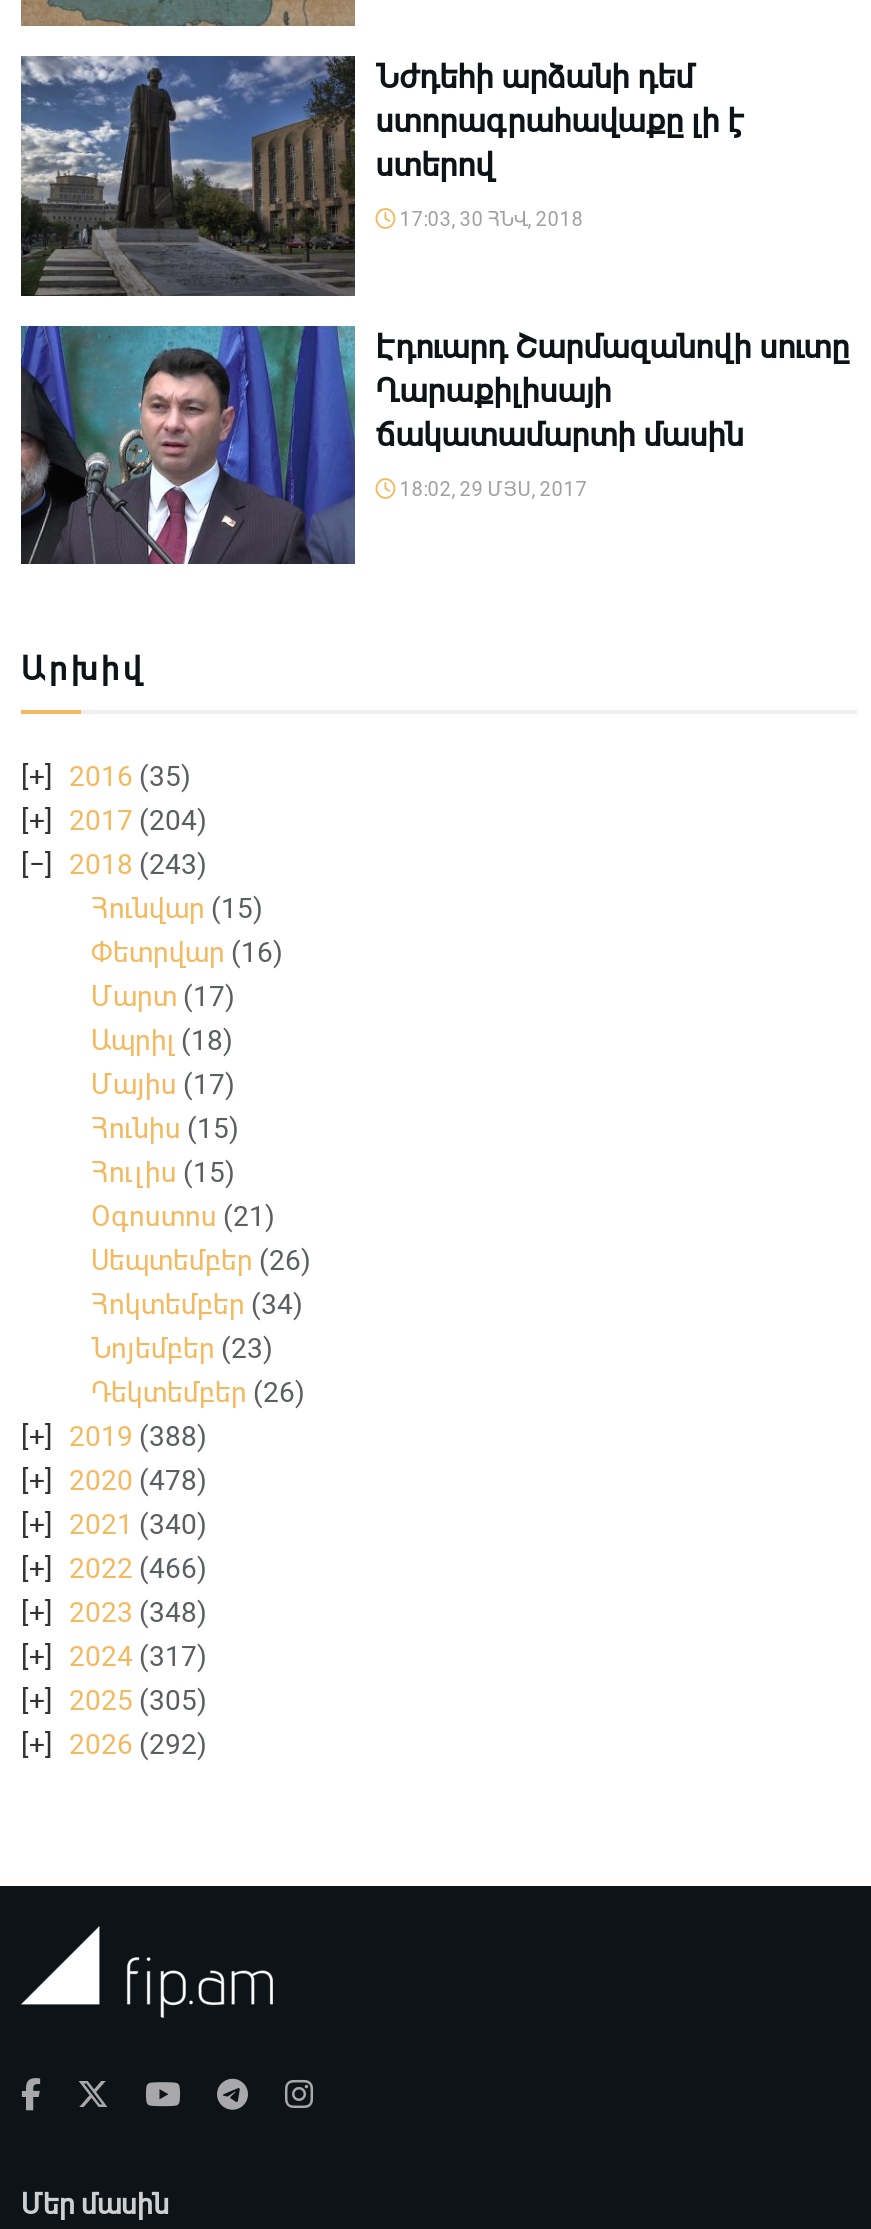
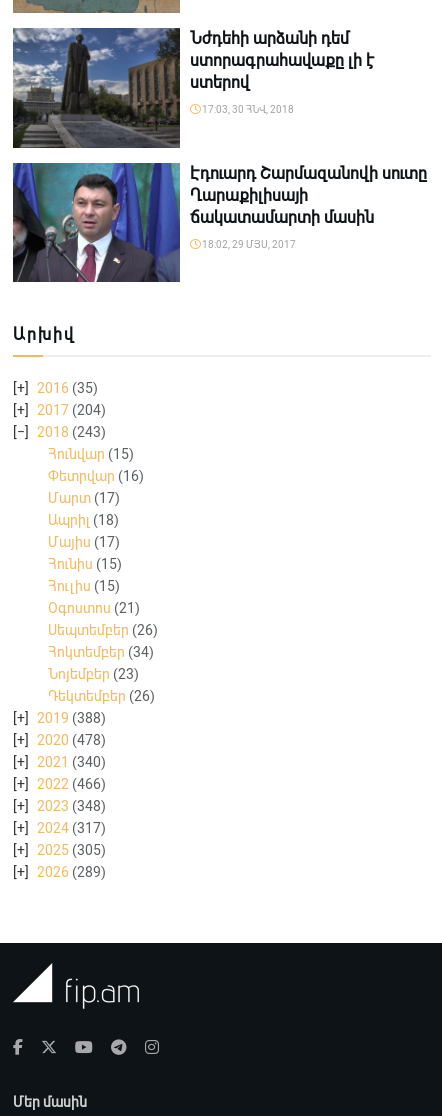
- 2026 (292)
+ 2026 (289)
